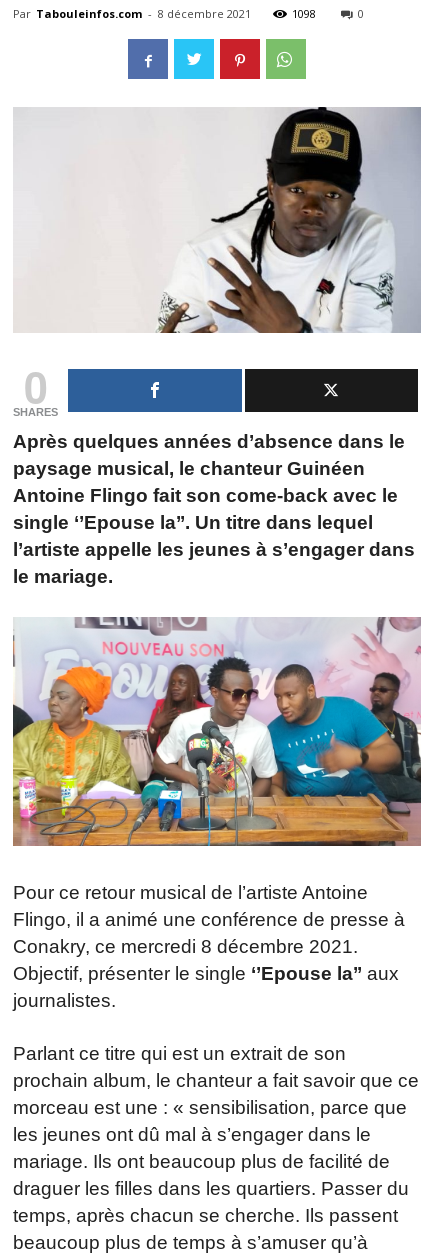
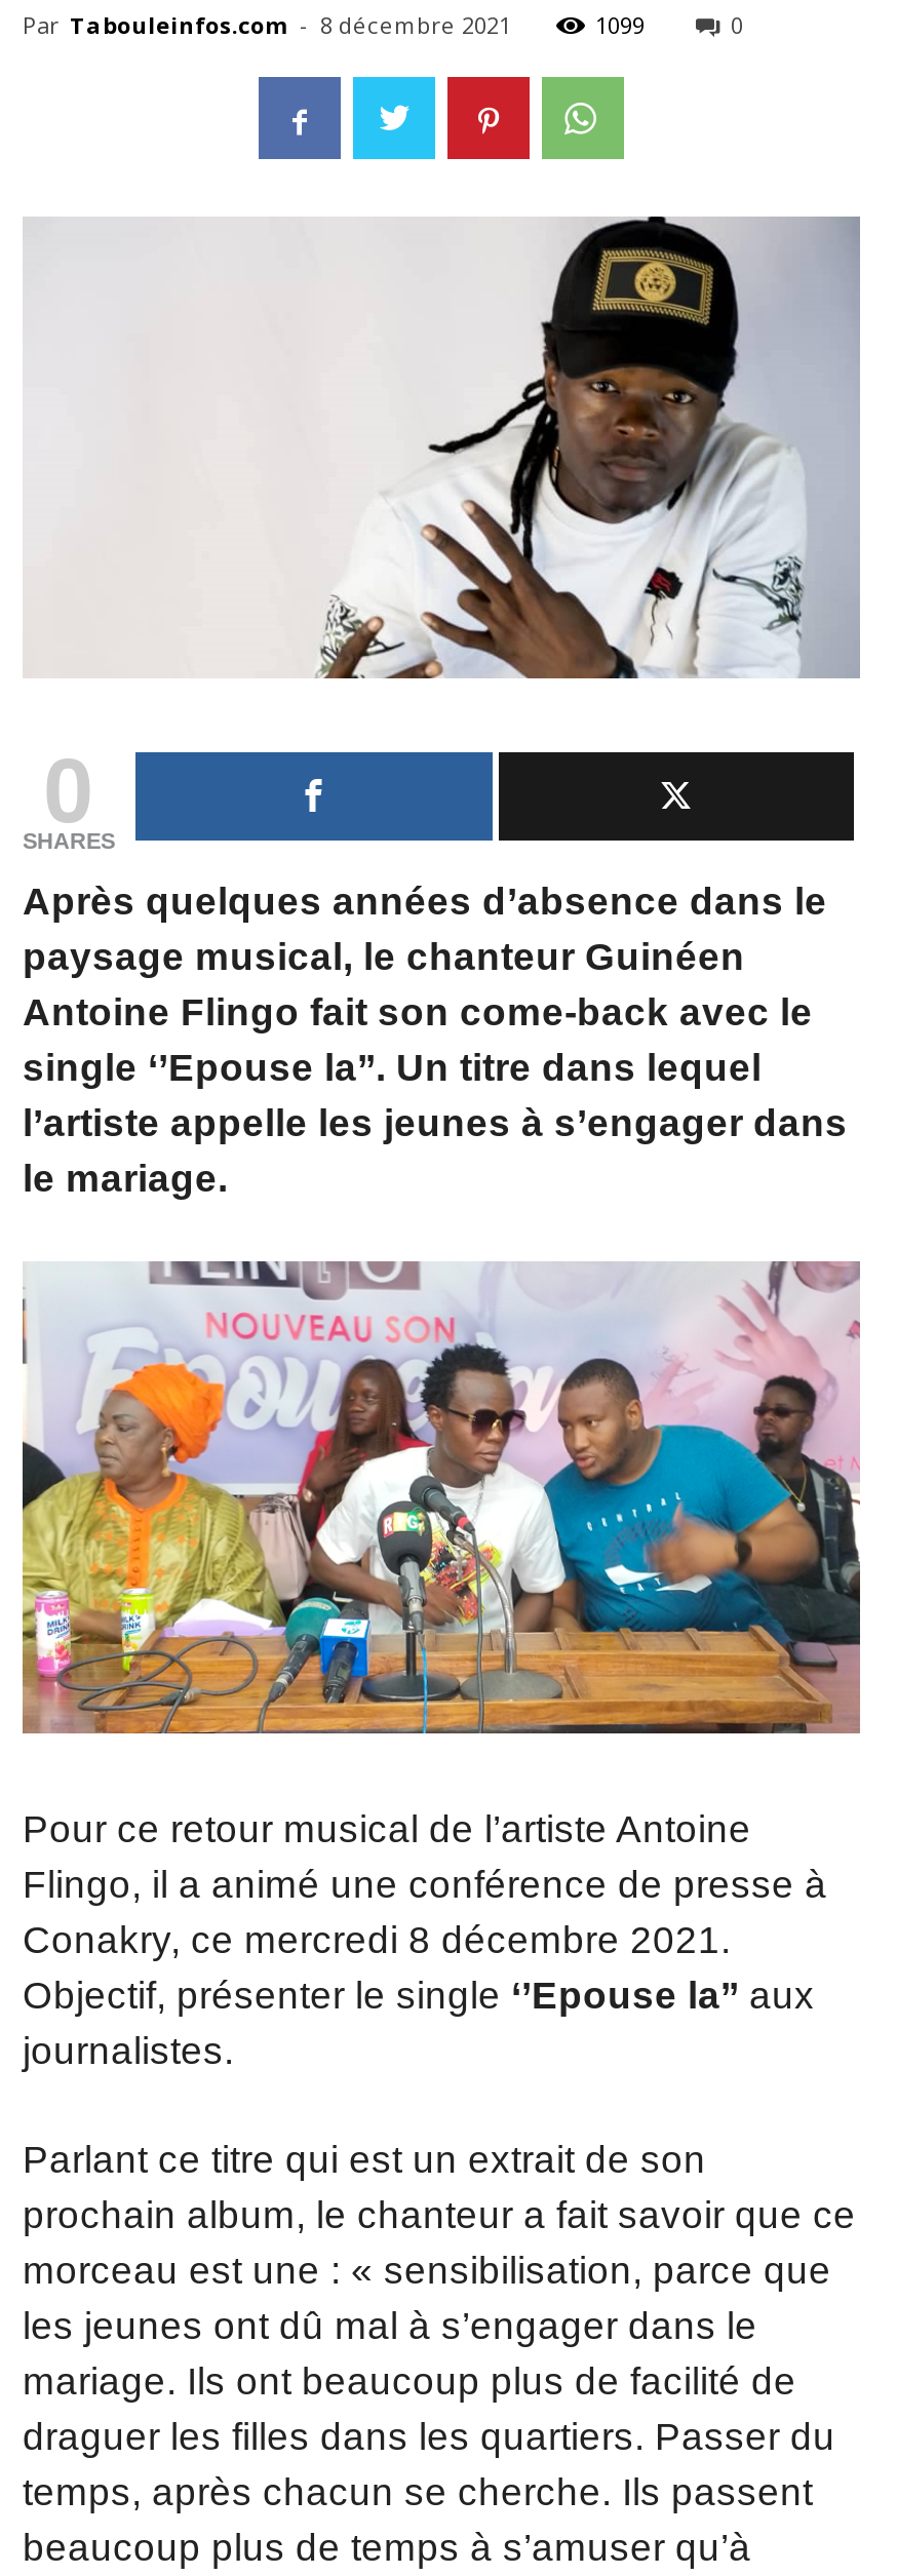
- 1098
+ 1099
